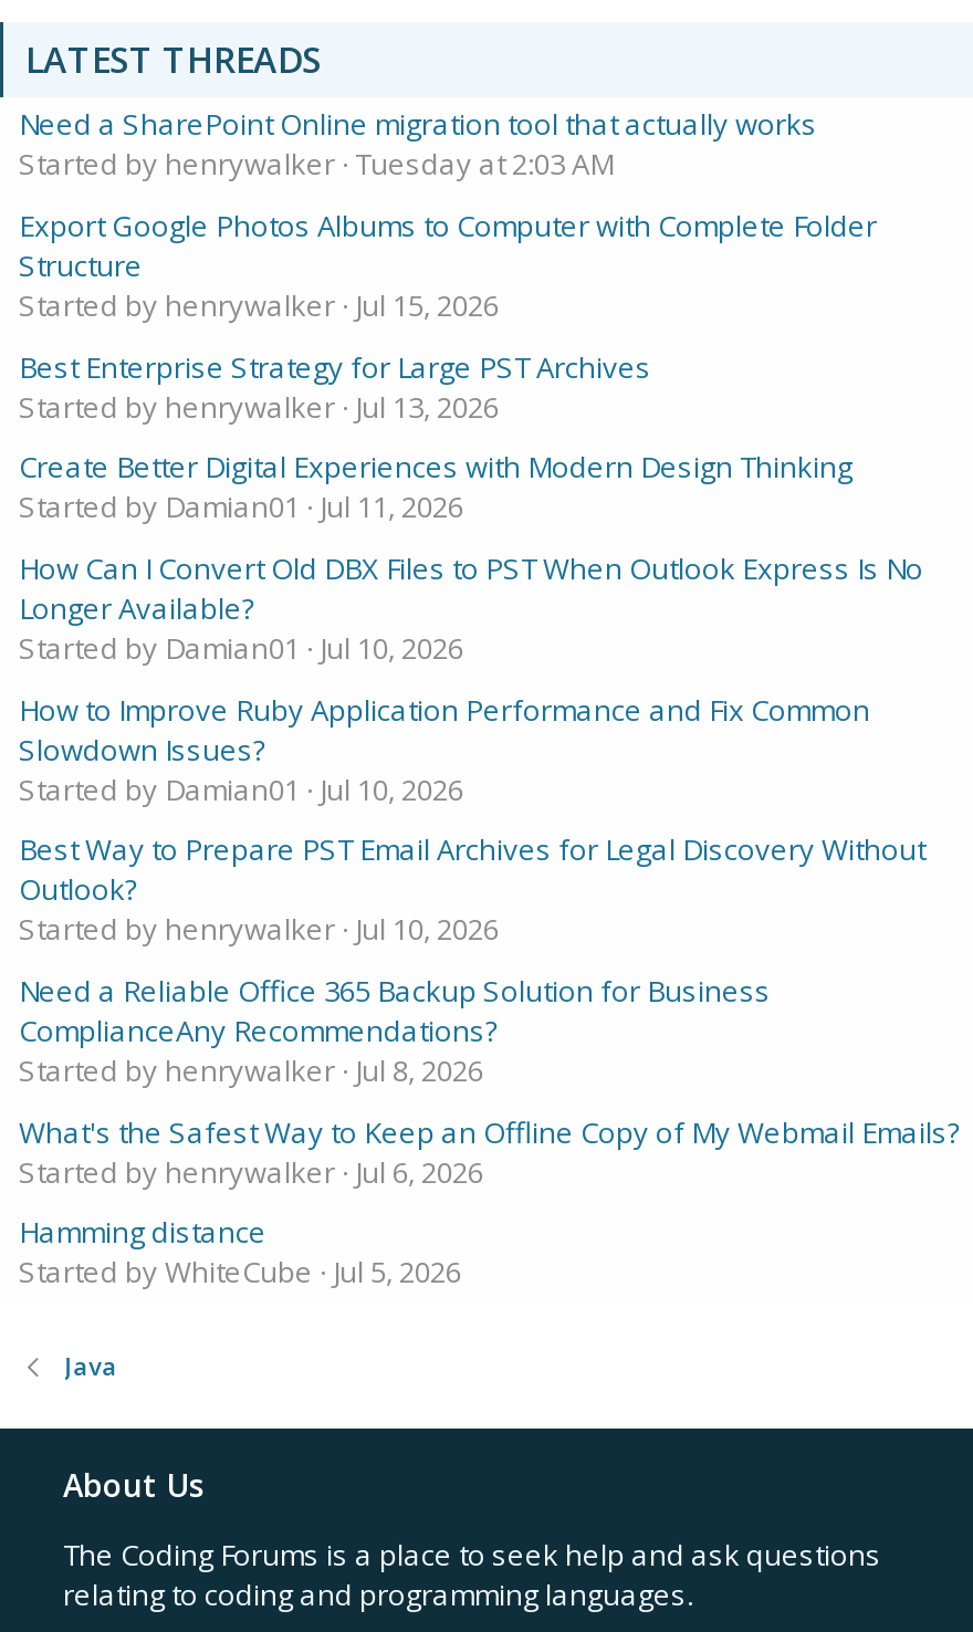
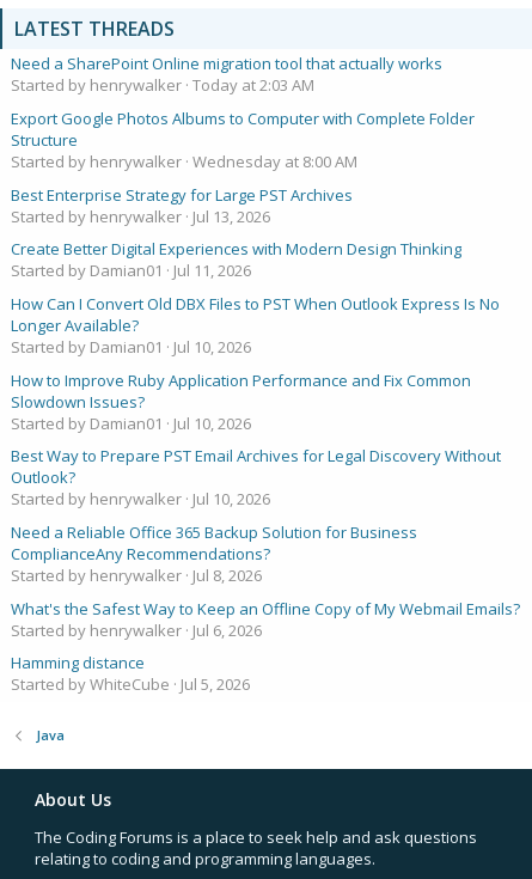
- Started by henrywalker Tuesday at 2:03 AM
+ Started by henrywalker Today at 2:03 AM

- Started by henrywalker Jul 15, 2026
+ Started by henrywalker Wednesday at 8:00 AM
